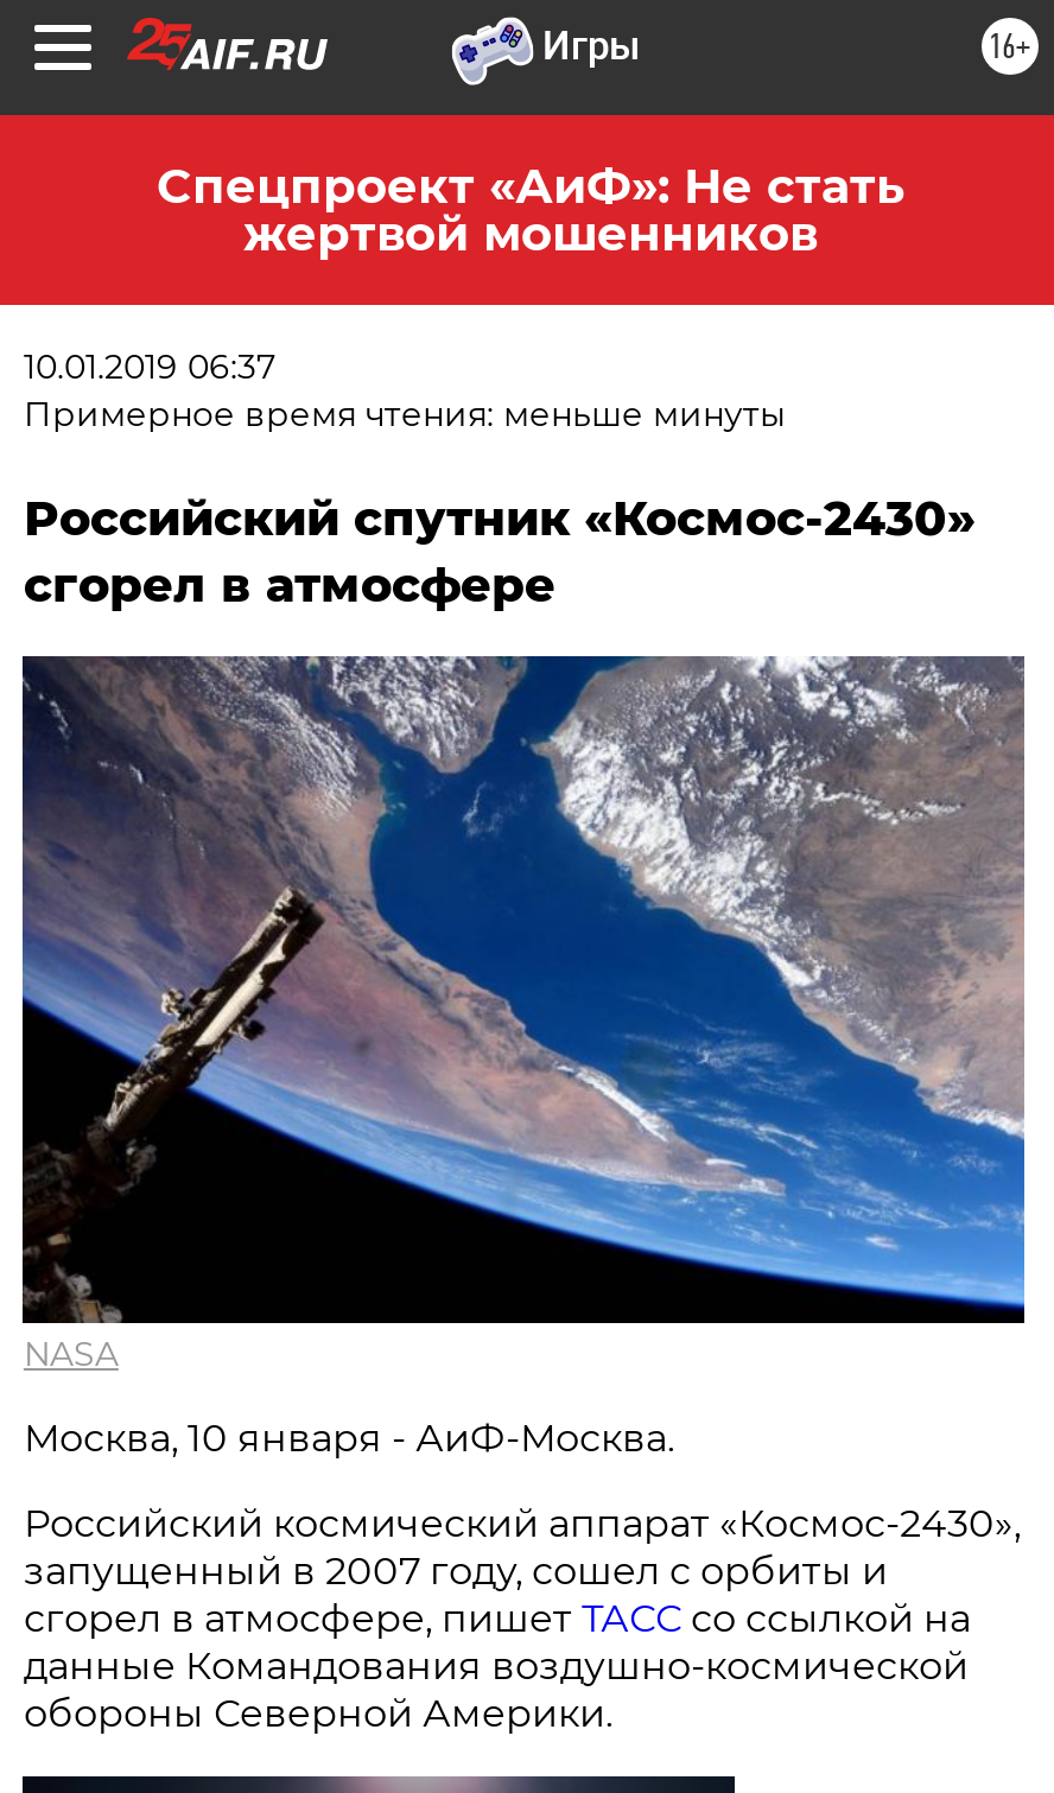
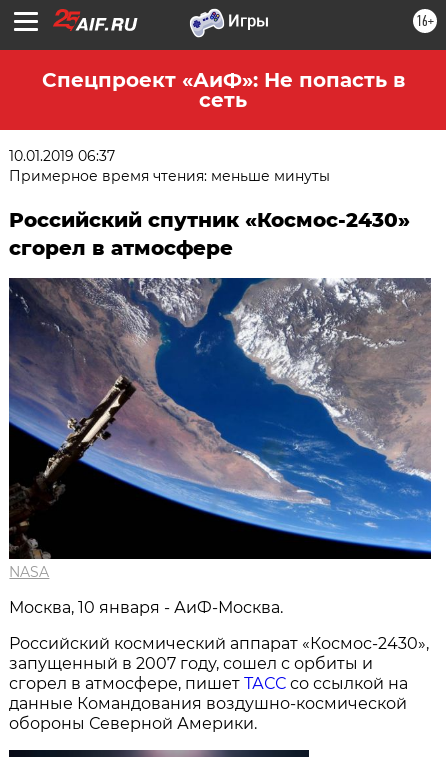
- Спецпроект «АиФ»: Не стать
- жертвой мошенников
+ Спецпроект «АиФ»: Не попасть в
+ сеть
